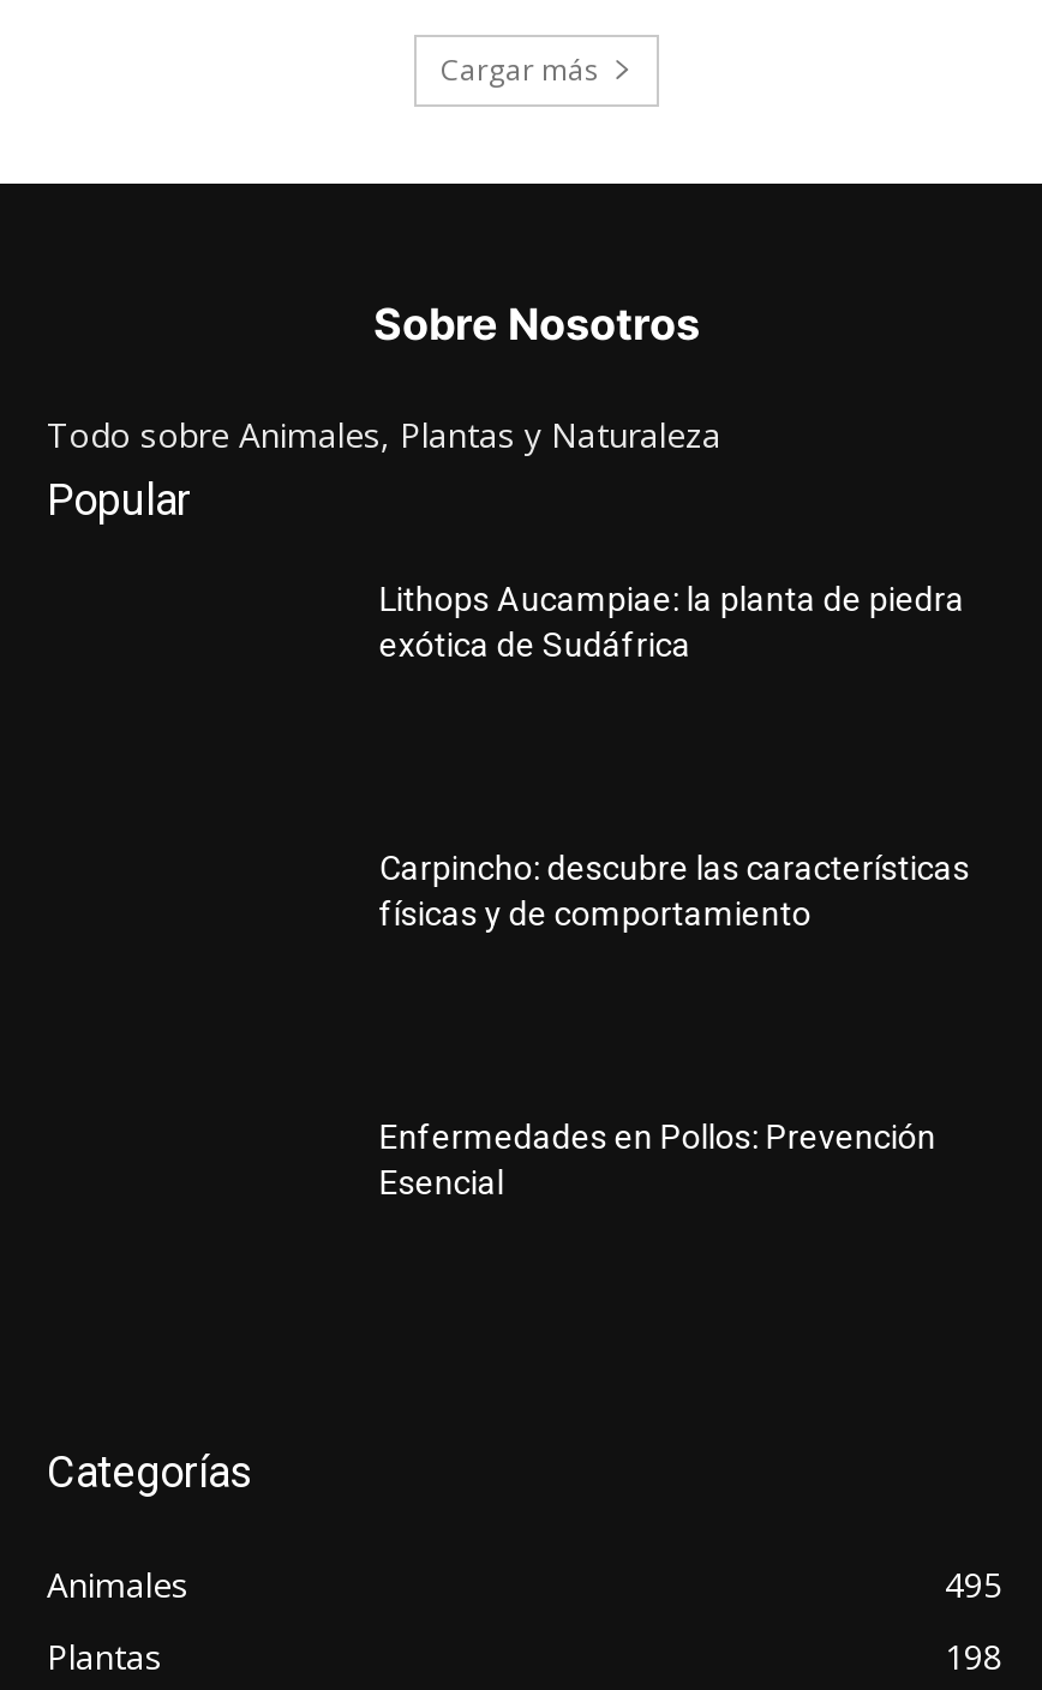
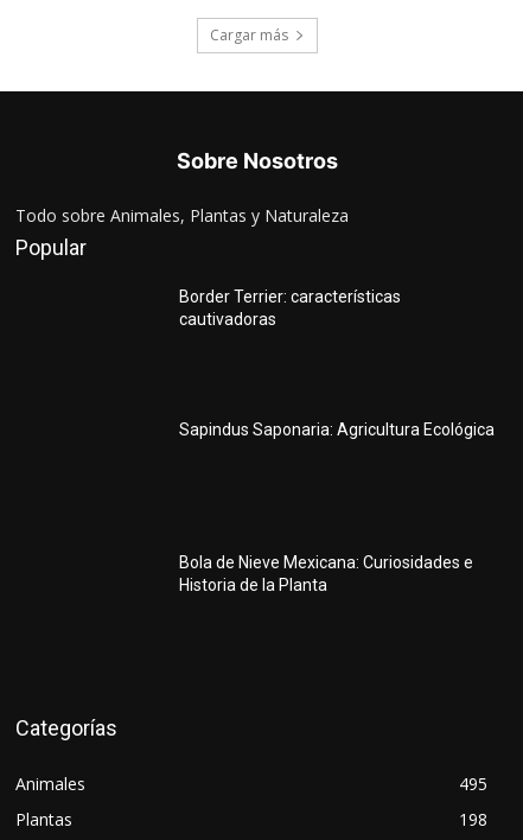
- Lithops Aucampiae: la planta de piedra
- exótica de Sudáfrica
+ Border Terrier: características
+ cautivadoras

- Carpincho: descubre las características
- físicas y de comportamiento
+ Sapindus Saponaria: Agricultura Ecológica

- Enfermedades en Pollos: Prevención
- Esencial
+ Bola de Nieve Mexicana: Curiosidades e
+ Historia de la Planta
